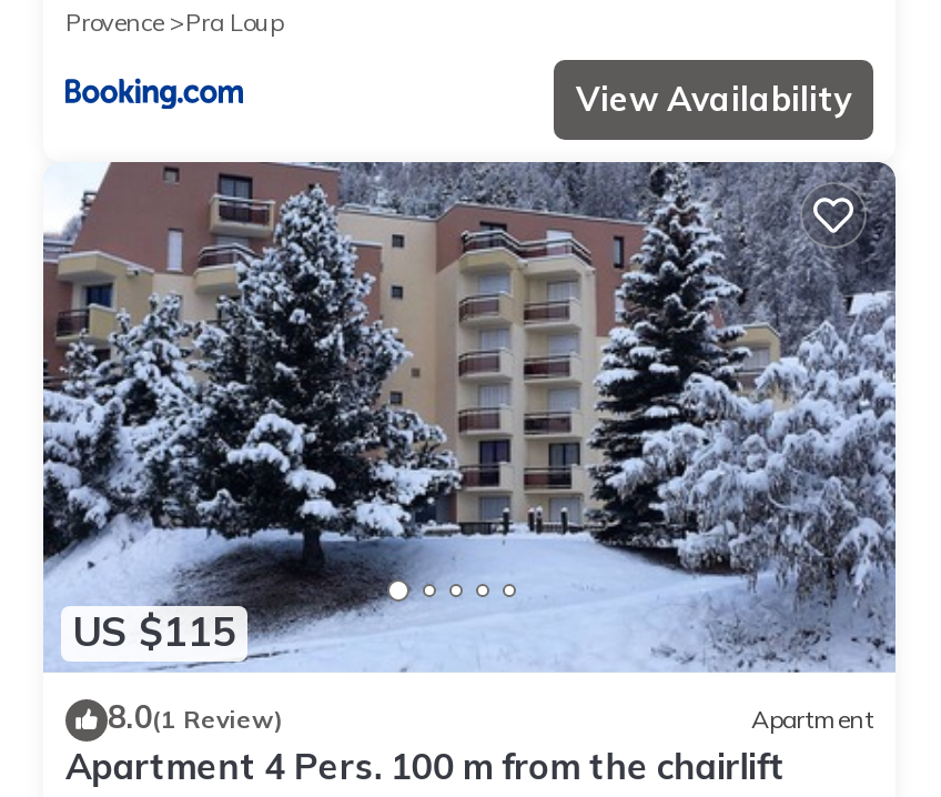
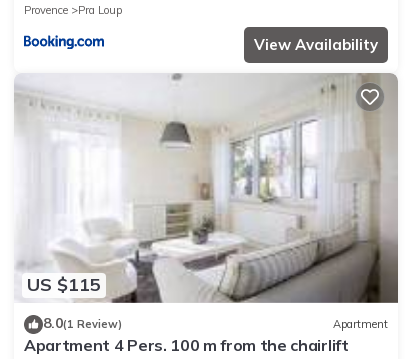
- [image]
+ [image]
